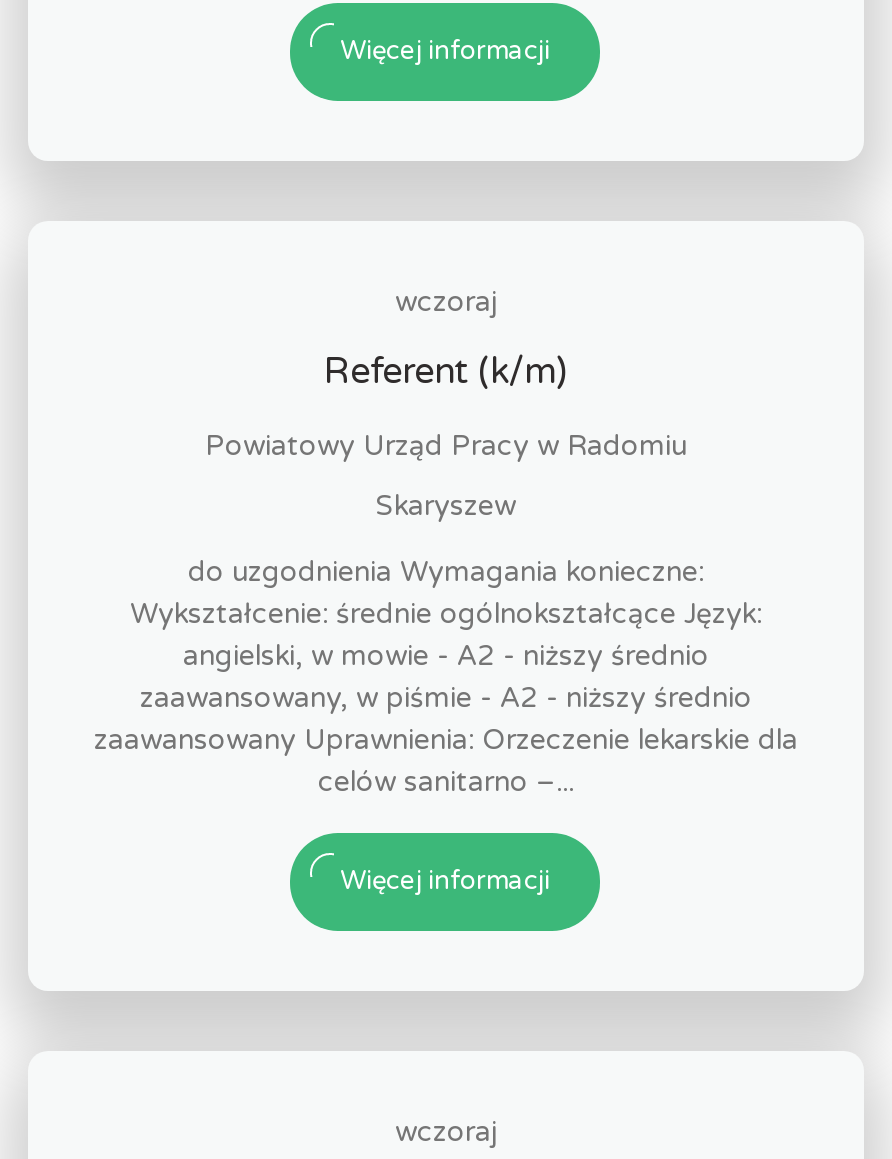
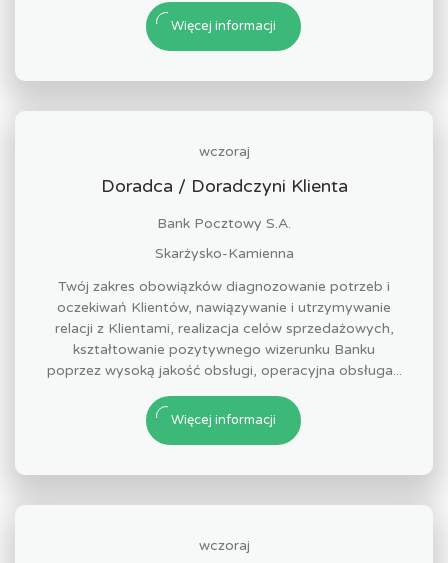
- Referent (k/m)
+ Doradca / Doradczyni Klienta

- Powiatowy Urząd Pracy w Radomiu
+ Bank Pocztowy S.A.

- Skaryszew
+ Skarżysko-Kamienna

- do uzgodnienia Wymagania konieczne:
- Wykształcenie: średnie ogólnokształcące Język:
- angielski, w mowie - A2 - niższy średnio
- zaawansowany, w piśmie - A2 - niższy średnio
- zaawansowany Uprawnienia: Orzeczenie lekarskie dla
- celów sanitarno –...
+ Twój zakres obowiązków diagnozowanie potrzeb i
+ oczekiwań Klientów, nawiązywanie i utrzymywanie
+ relacji z Klientami, realizacja celów sprzedażowych,
+ kształtowanie pozytywnego wizerunku Banku
+ poprzez wysoką jakość obsługi, operacyjna obsługa...
